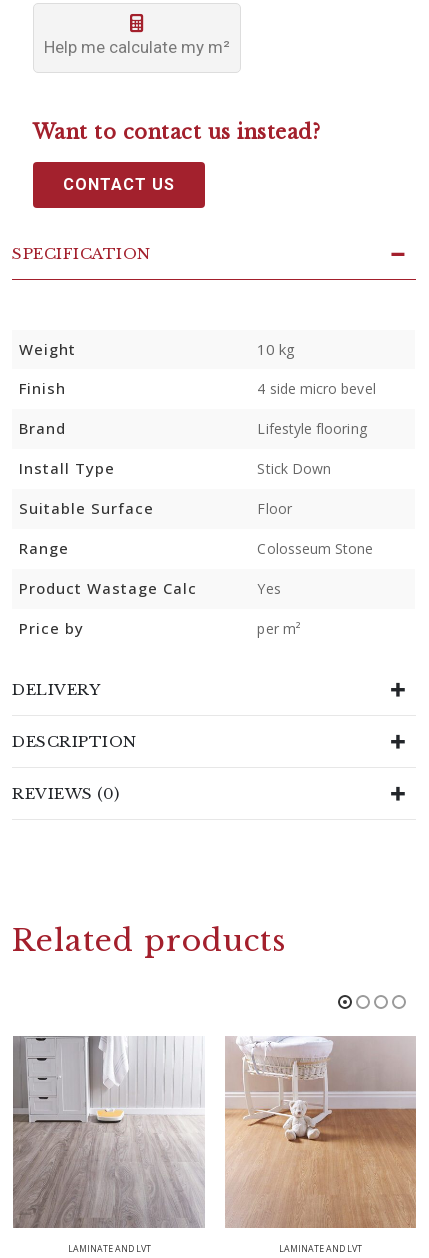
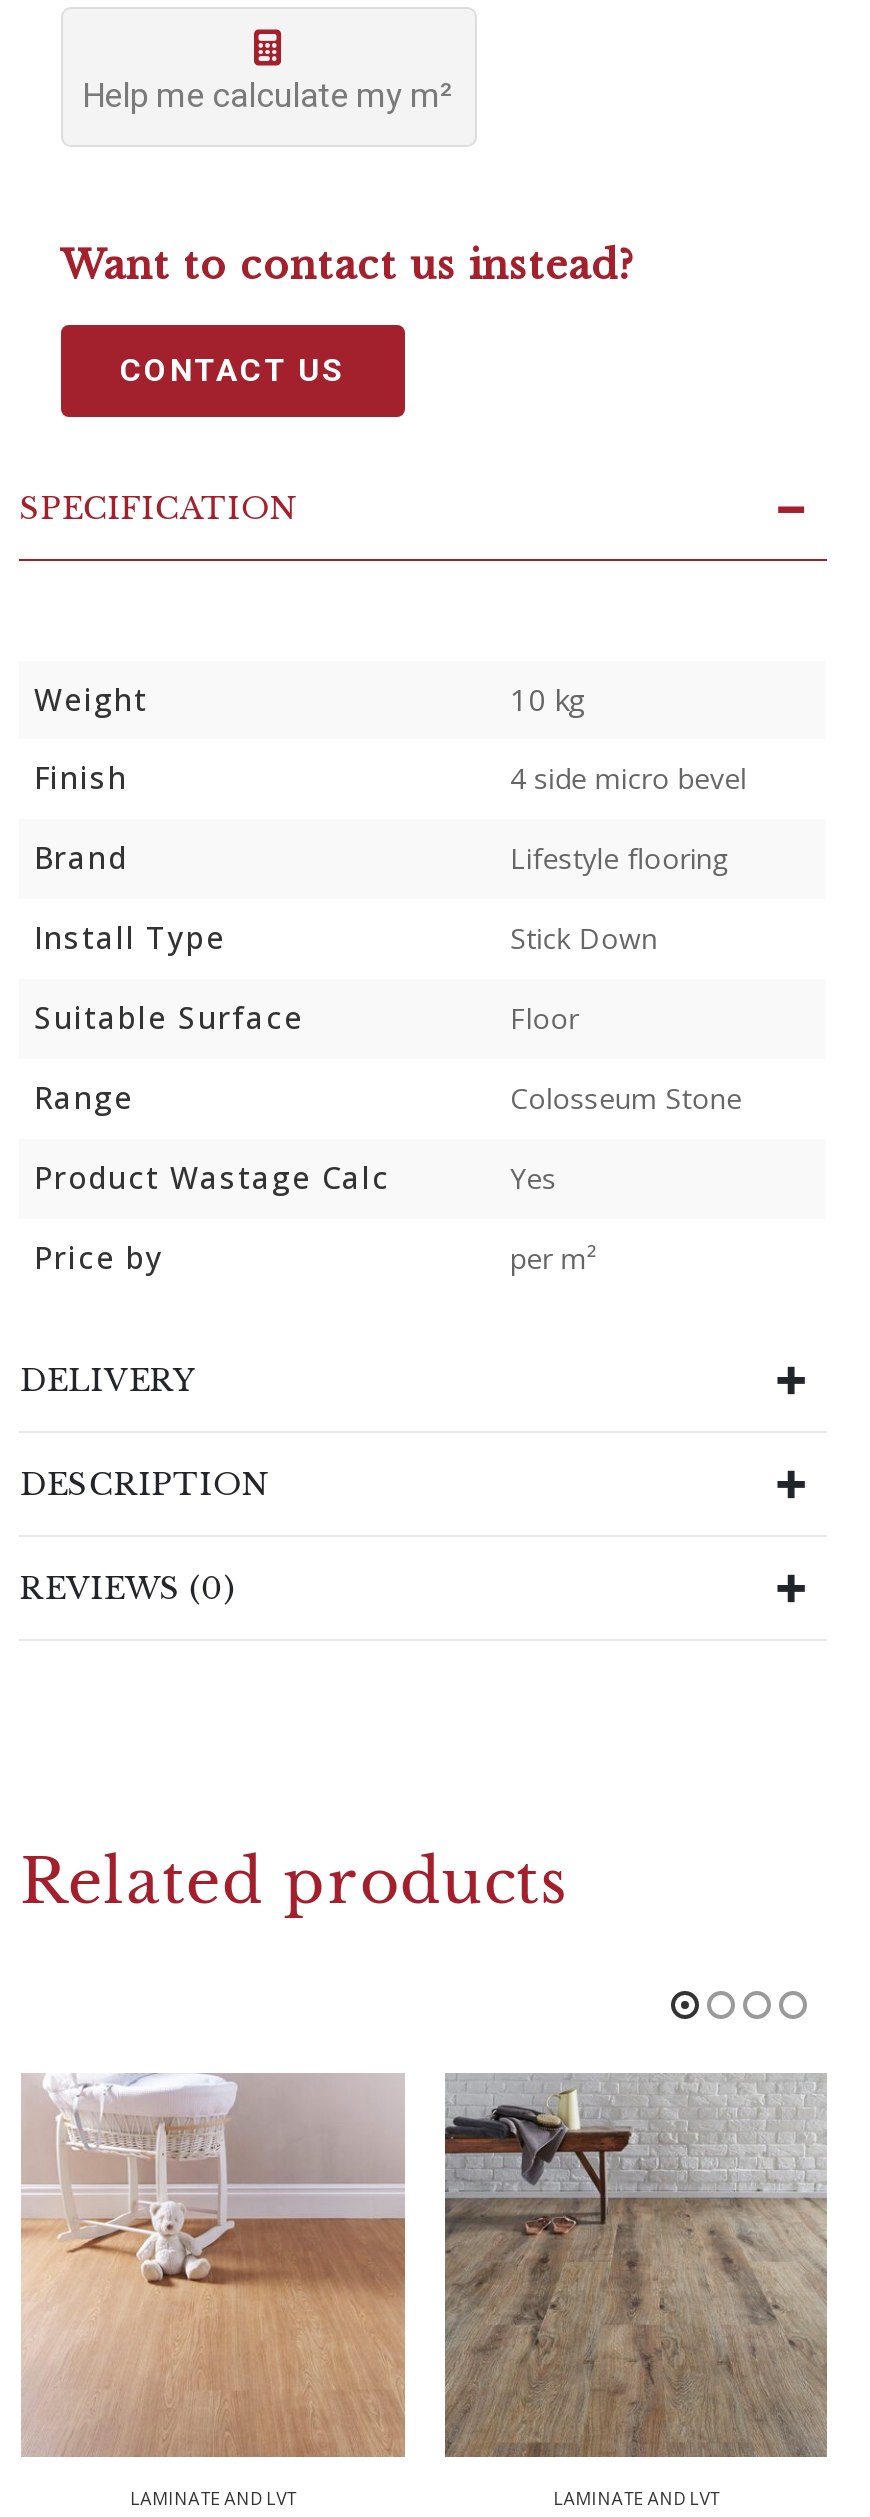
- [image]
+ [image]

- [image]
+ [image]
